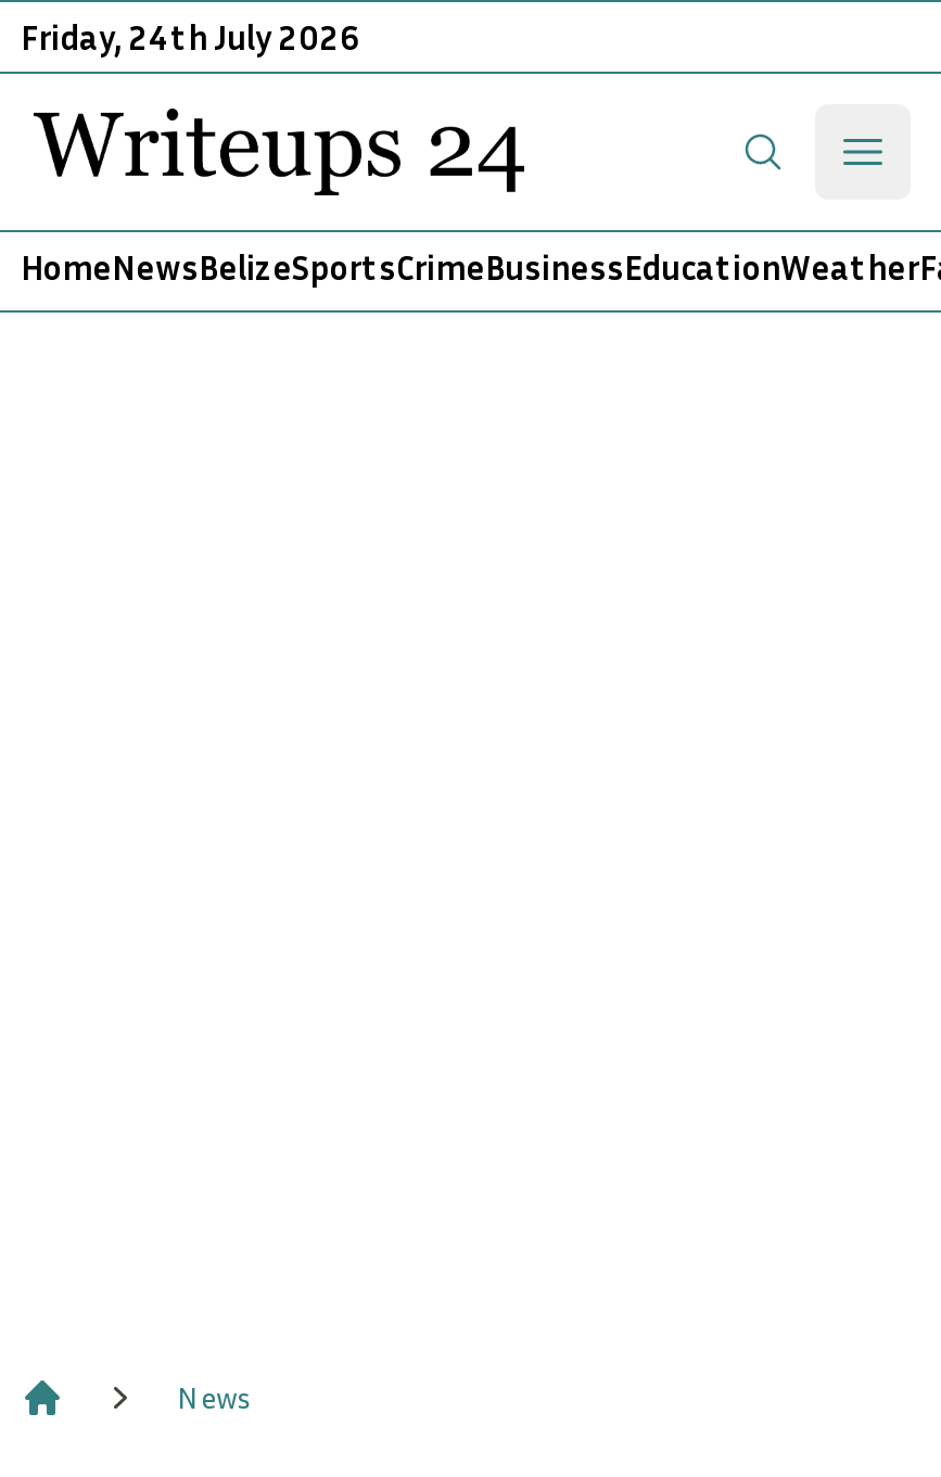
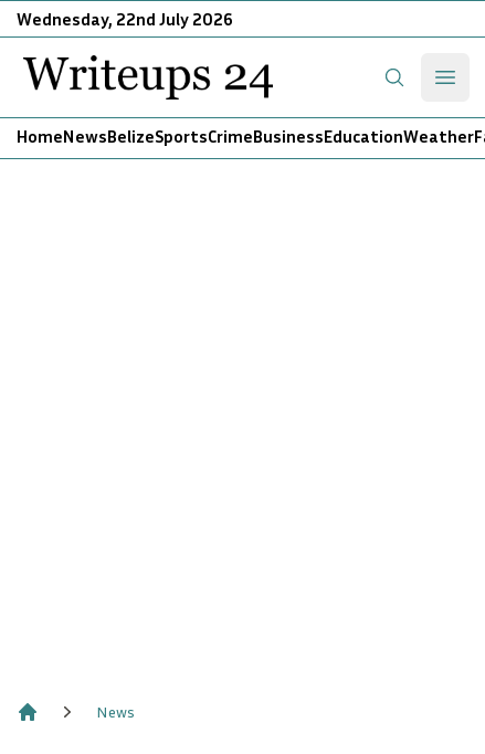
- Friday, 24th July 2026
+ Wednesday, 22nd July 2026
